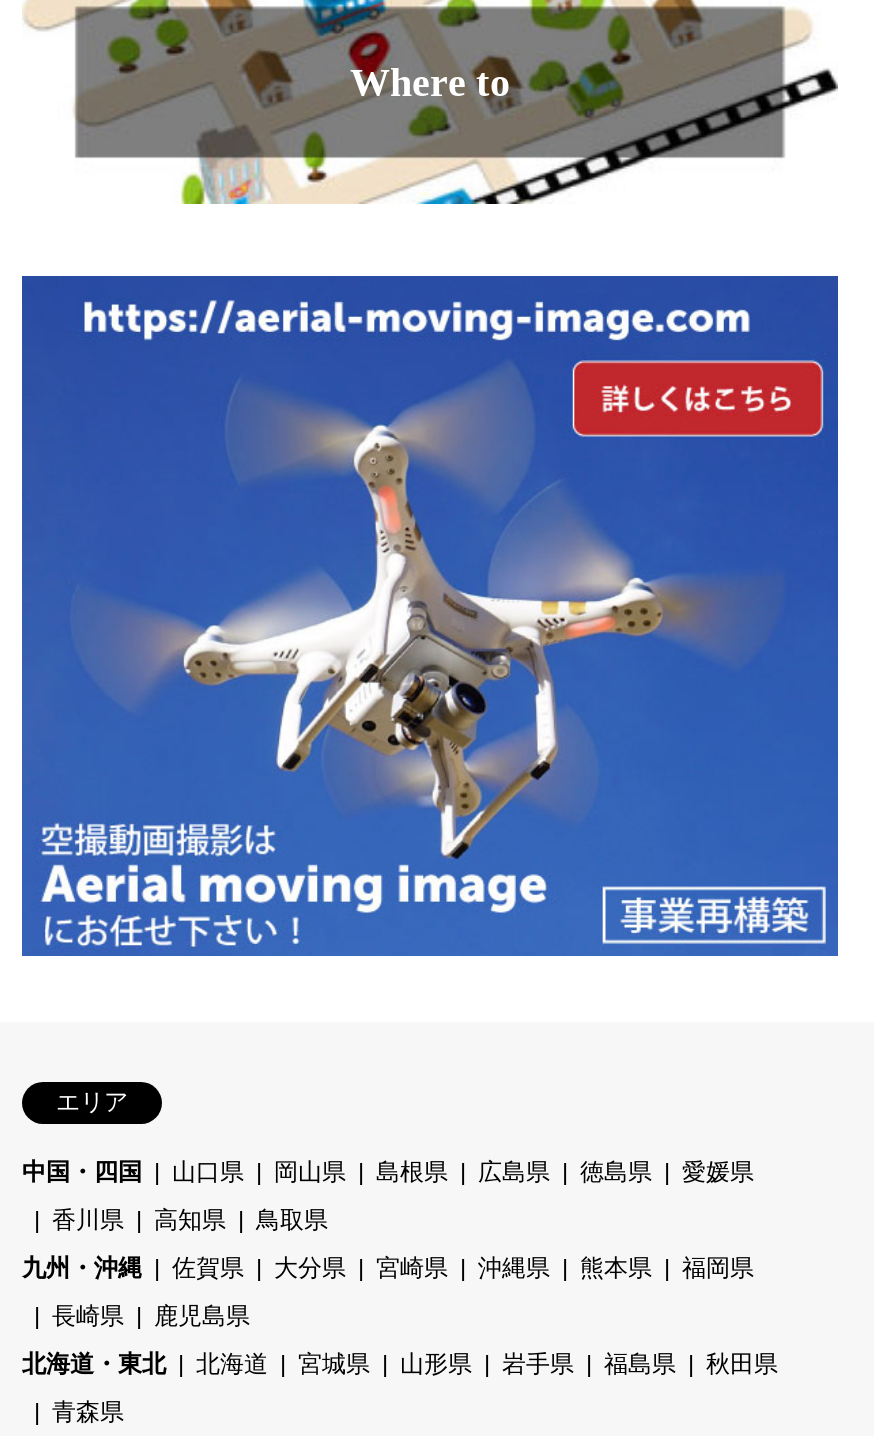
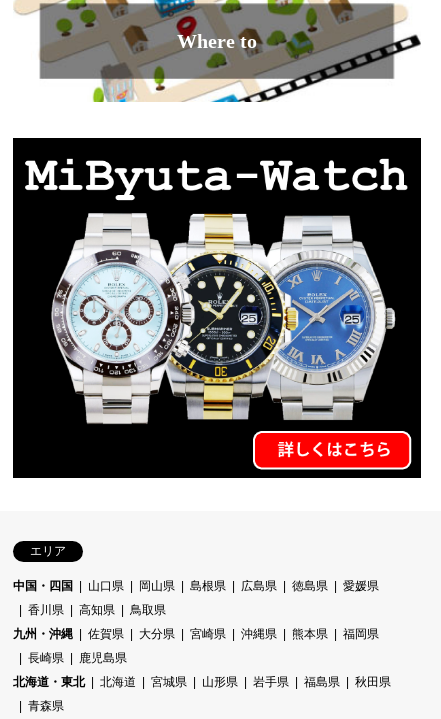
- [image]
+ [image]
